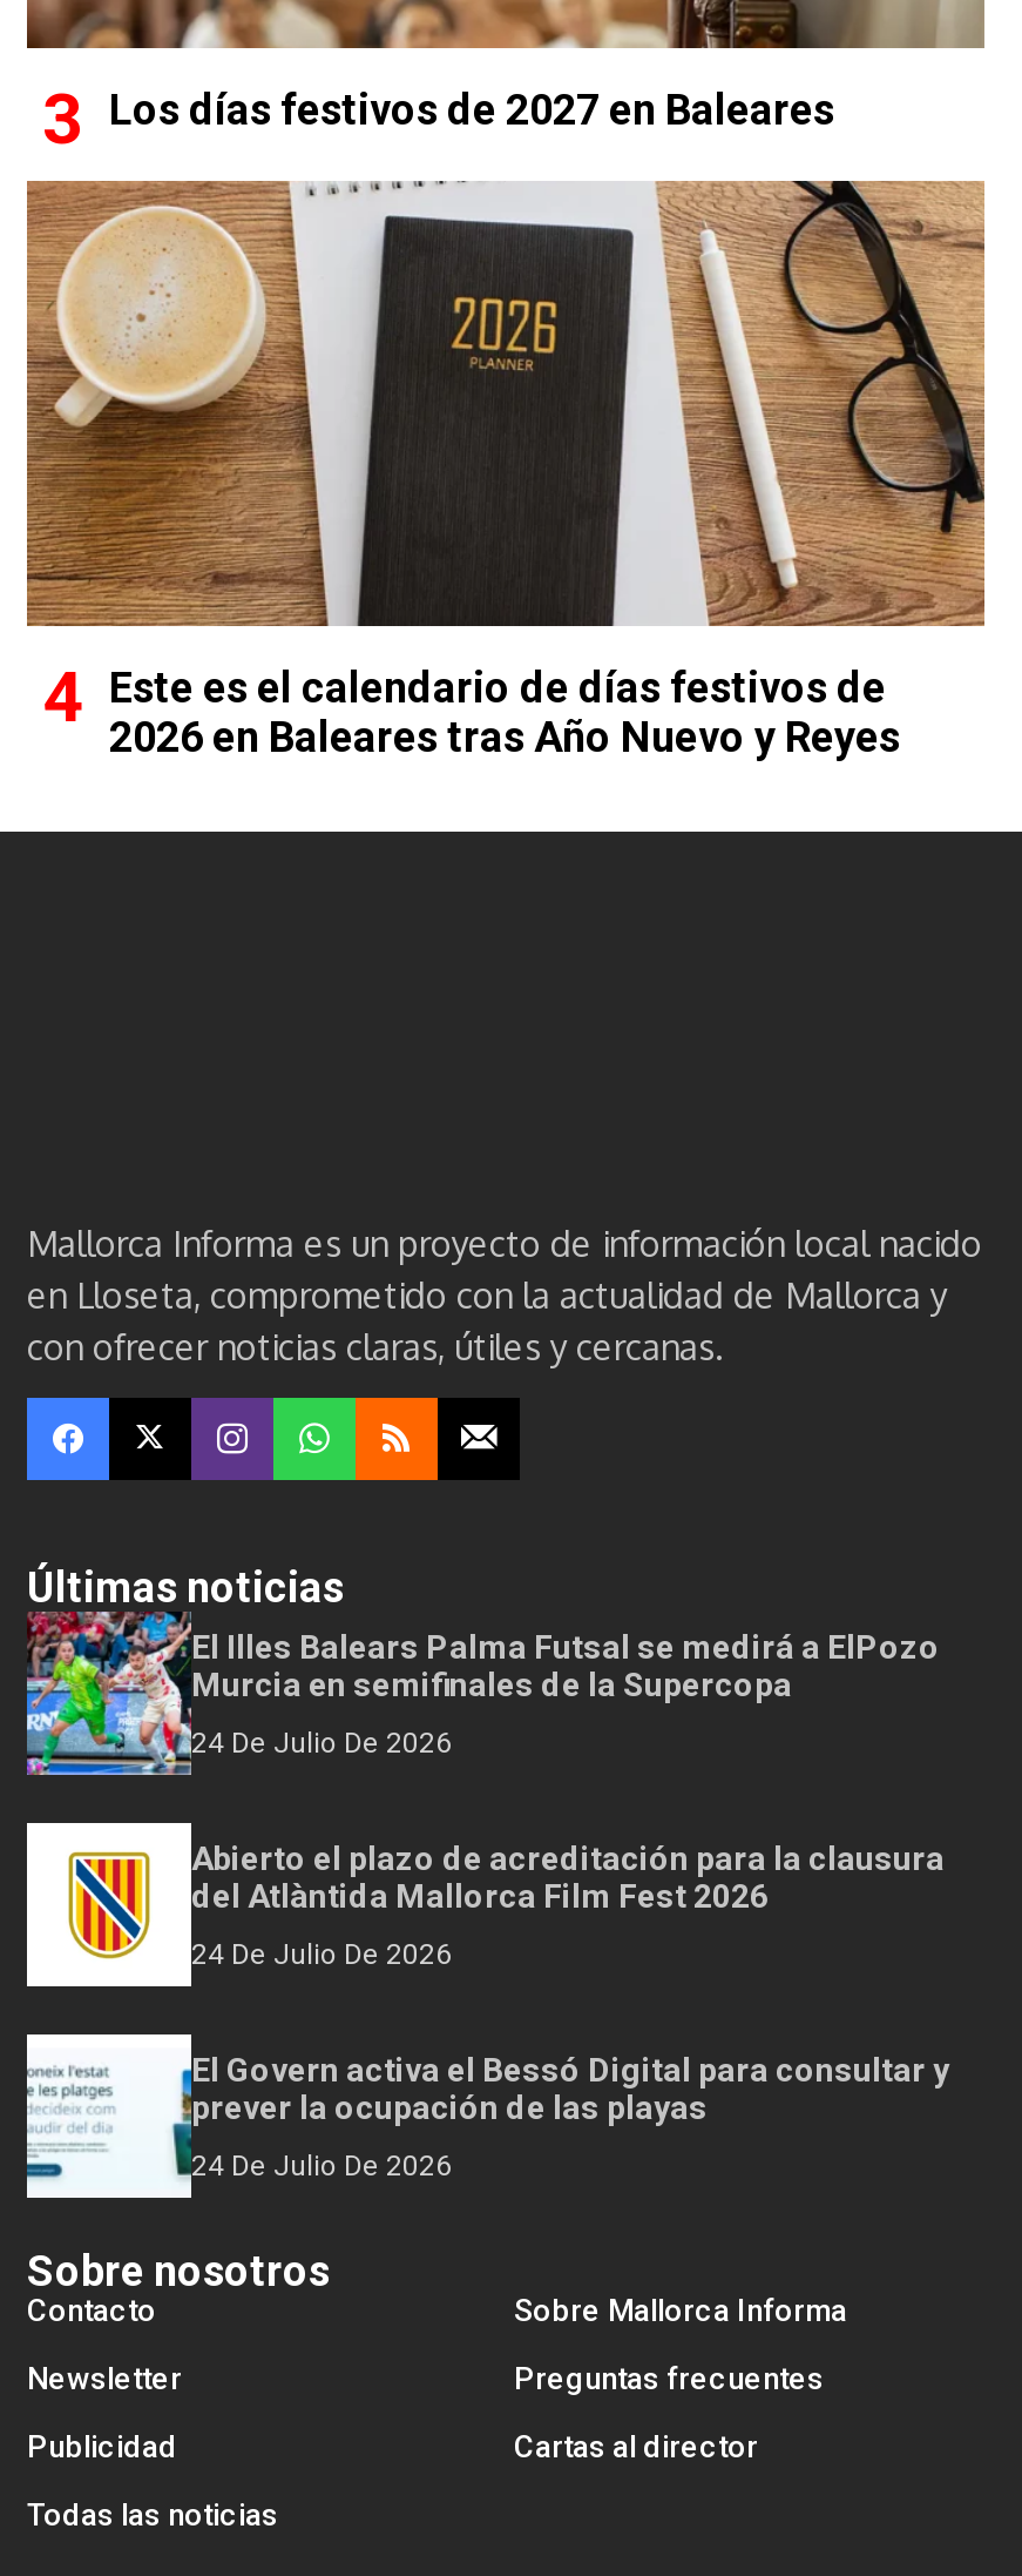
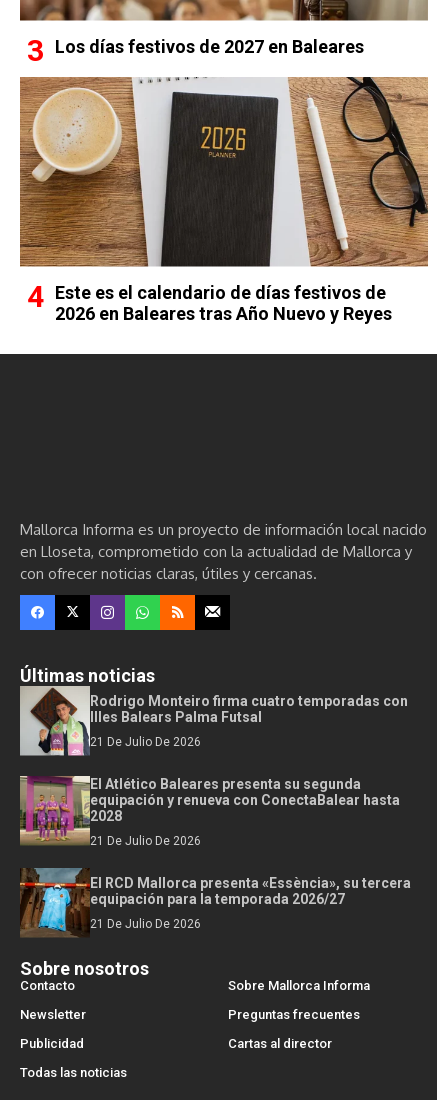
- [image]
- El Illes Balears Palma Futsal se medirá a ElPozo
- Murcia en semifinales de la Supercopa
+ [image]
+ Rodrigo Monteiro firma cuatro temporadas con
+ Illes Balears Palma Futsal

- 24 De Julio De 2026
+ 21 De Julio De 2026

- [image]
- Abierto el plazo de acreditación para la clausura
- del Atlàntida Mallorca Film Fest 2026
+ [image]
+ El Atlético Baleares presenta su segunda
+ equipación y renueva con ConectaBalear hasta
+ 2028

- 24 De Julio De 2026
+ 21 De Julio De 2026

- [image]
- El Govern activa el Bessó Digital para consultar y
- prever la ocupación de las playas
+ [image]
+ El RCD Mallorca presenta «Essència», su tercera
+ equipación para la temporada 2026/27

- 24 De Julio De 2026
+ 21 De Julio De 2026
